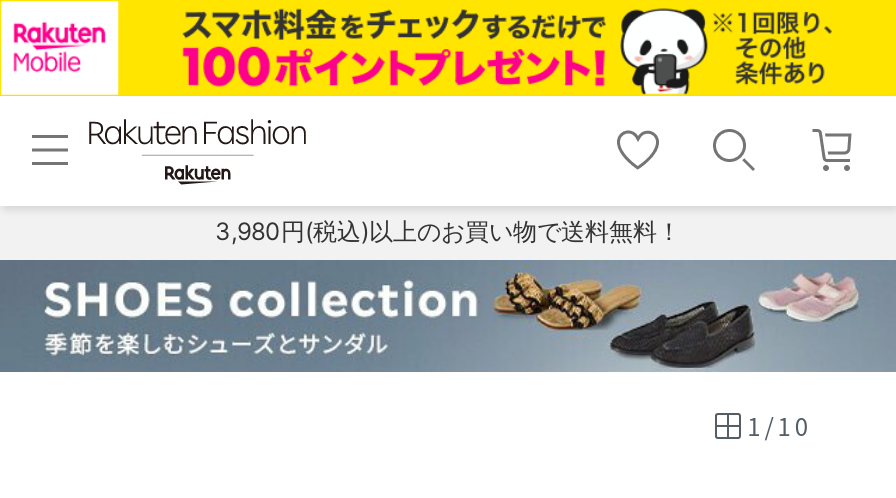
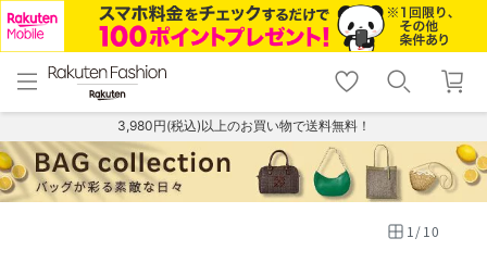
- [image]
+ [image]
